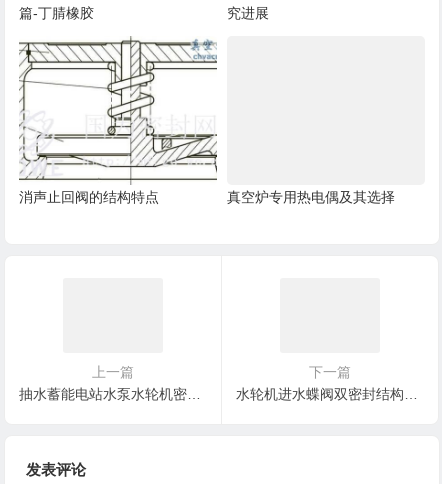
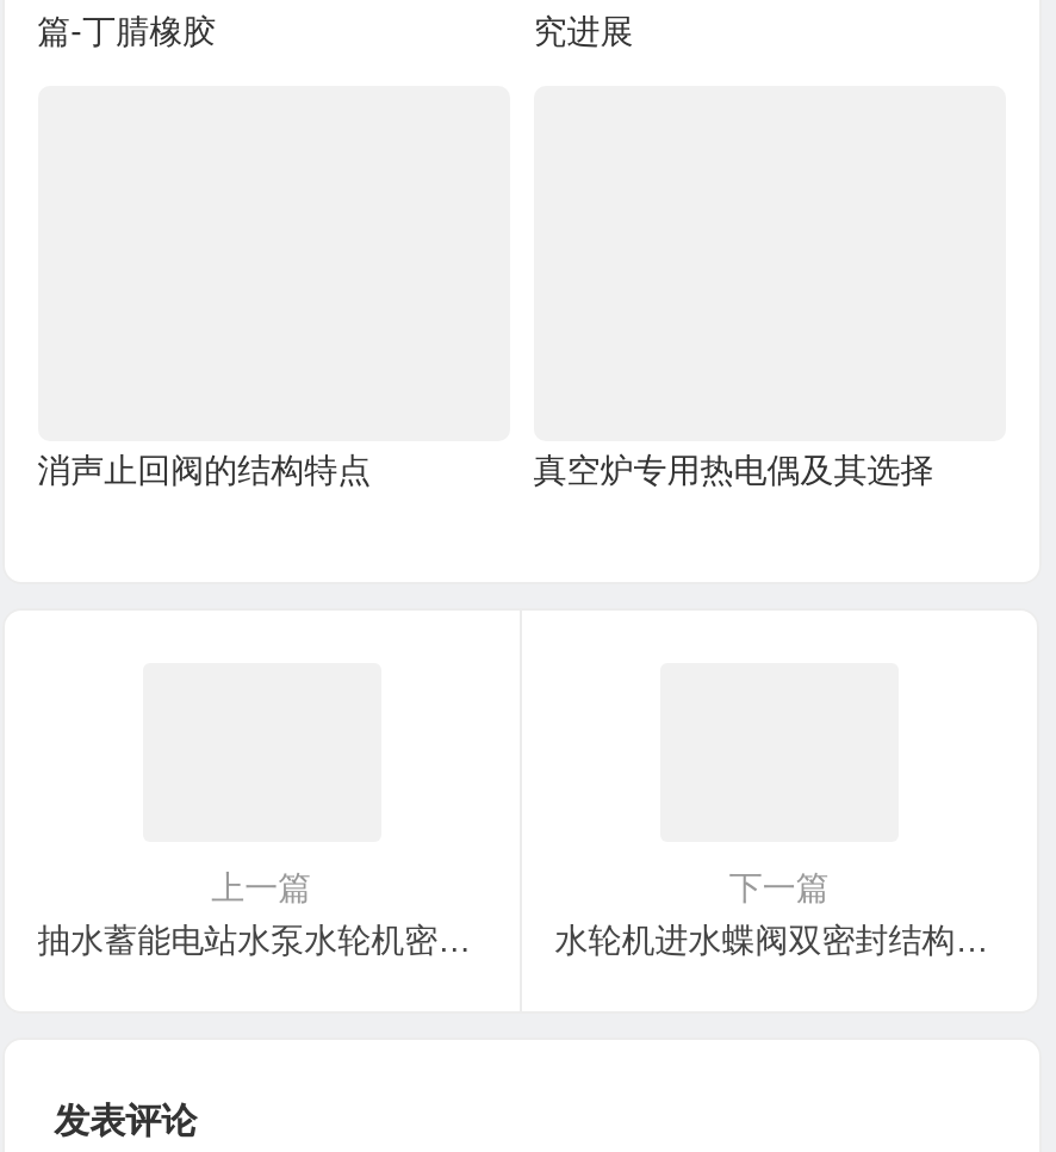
- [image]
